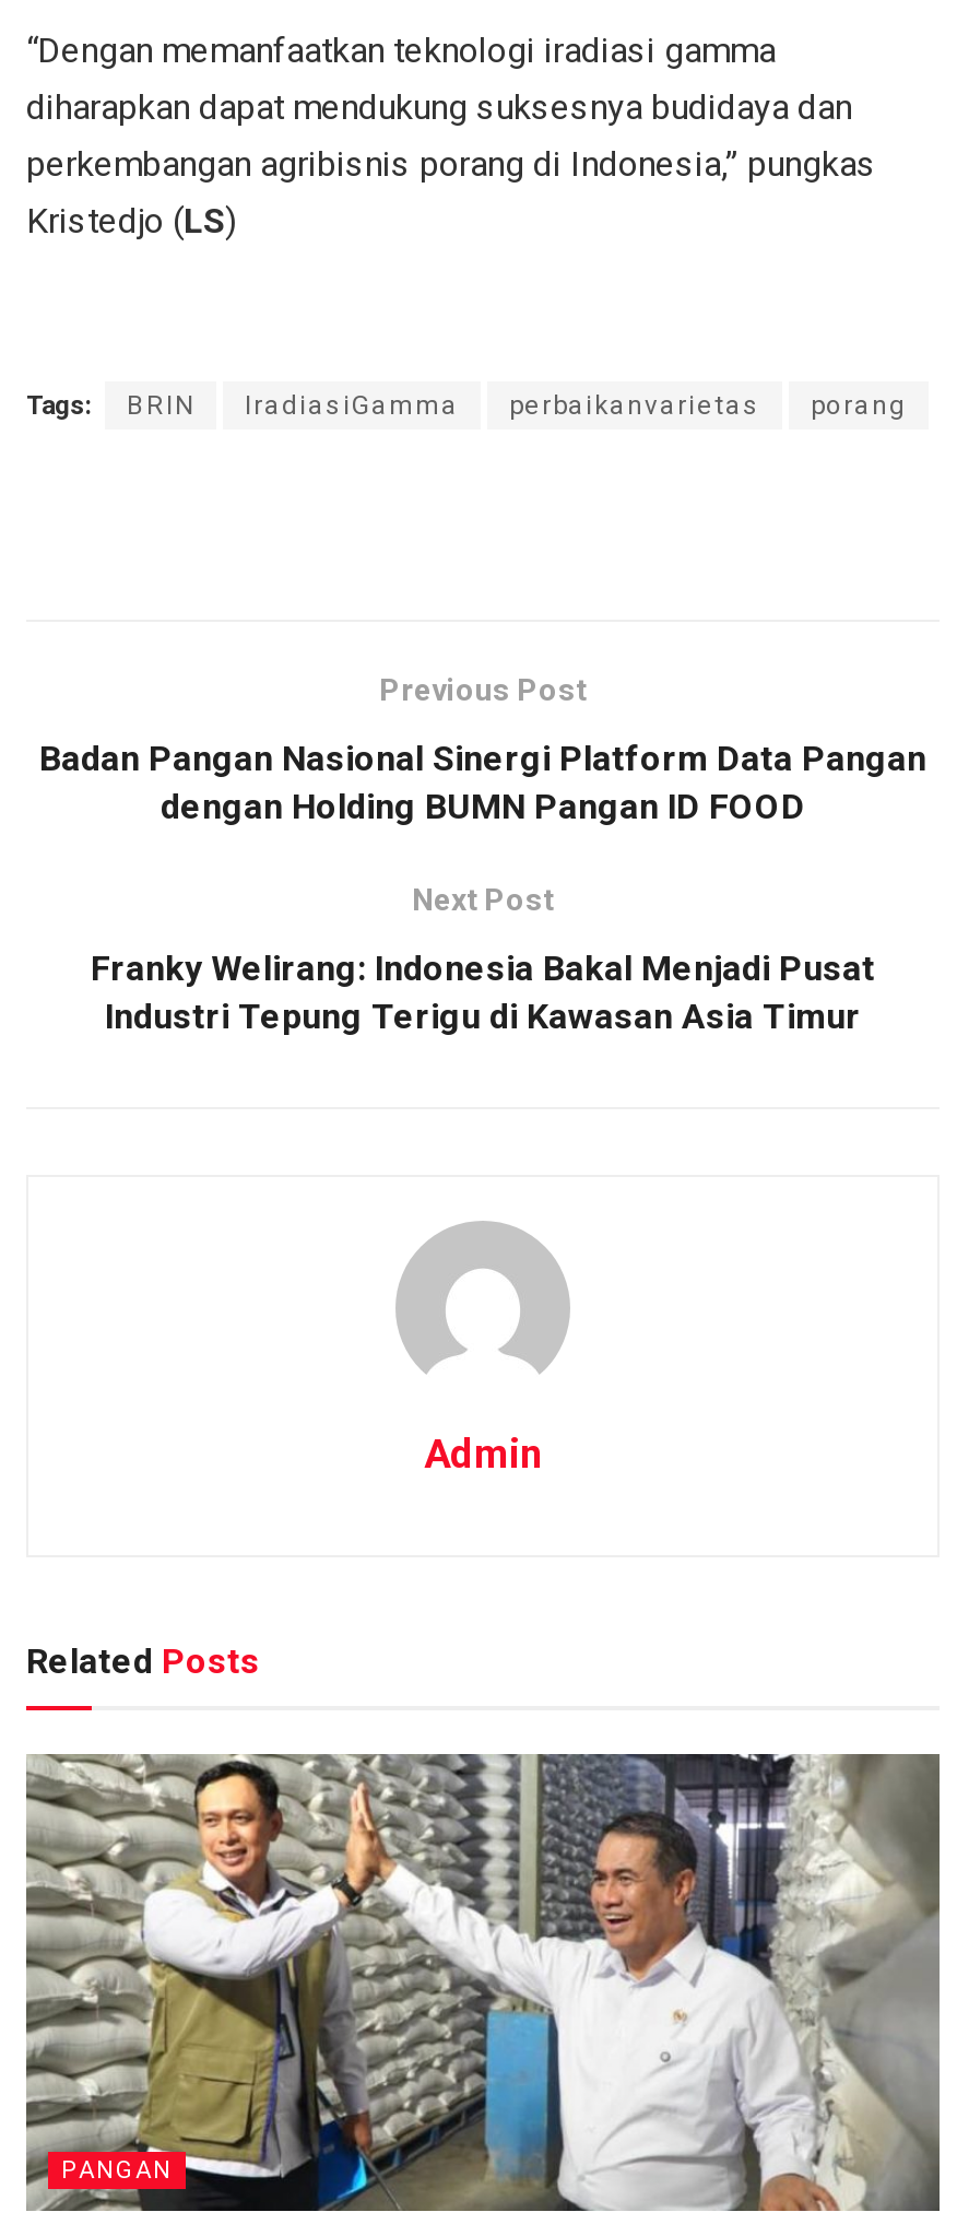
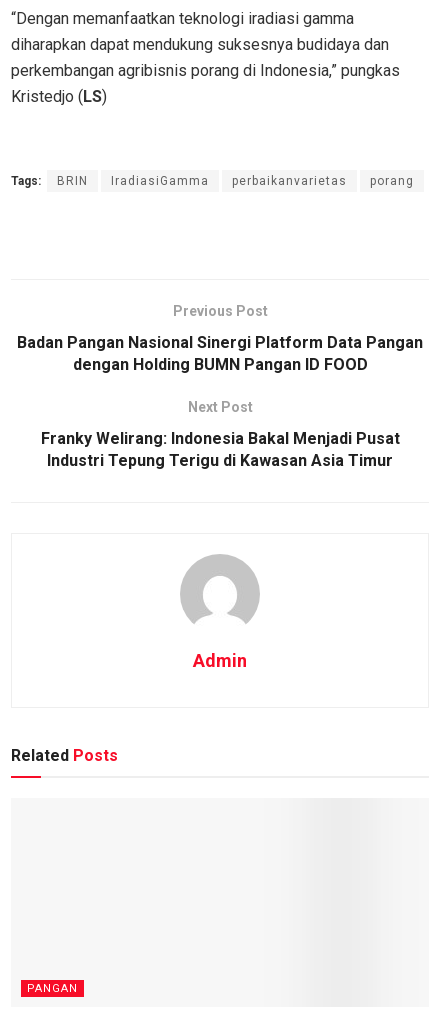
- [image]
